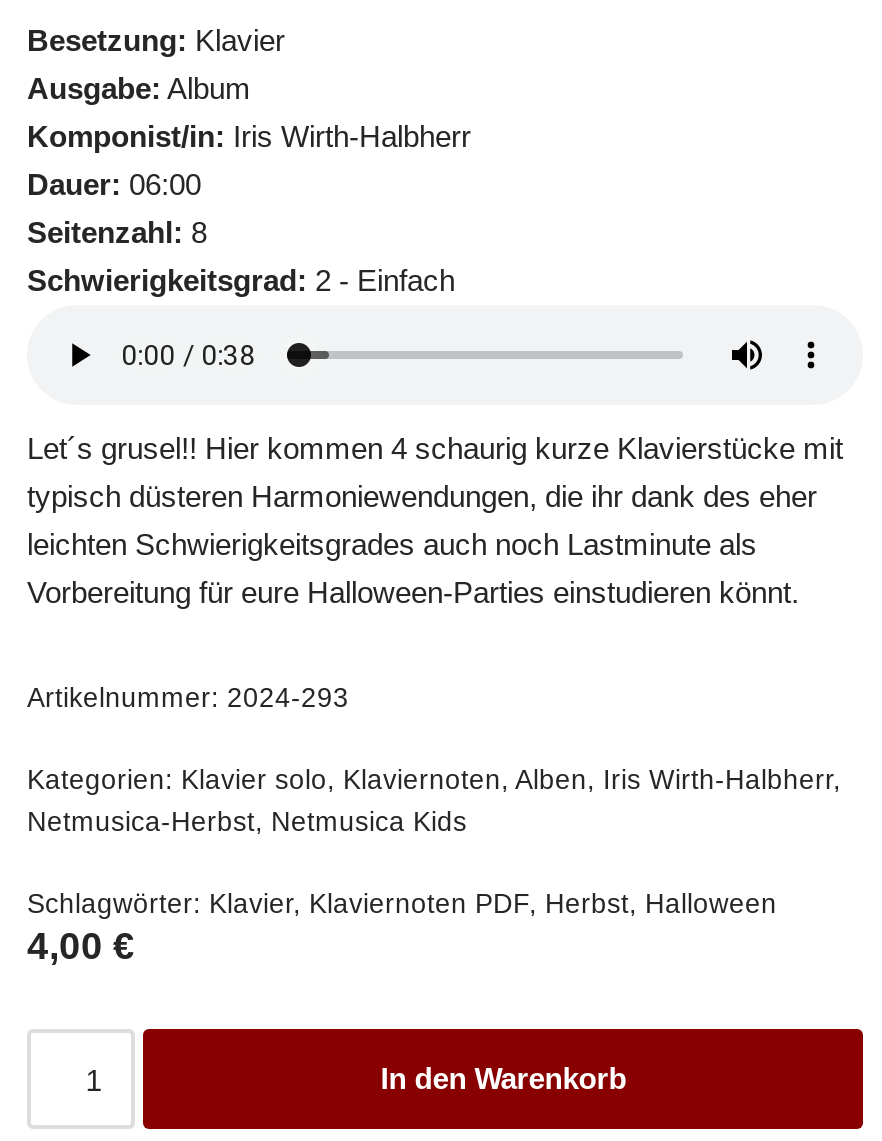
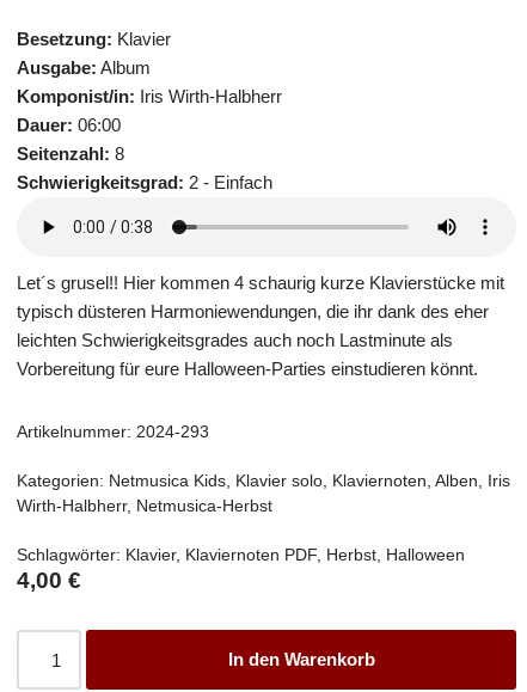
- Kategorien: Klavier solo, Klaviernoten, Alben, Iris Wirth-Halbherr,
- Netmusica-Herbst, Netmusica Kids
+ Kategorien: Netmusica Kids, Klavier solo, Klaviernoten, Alben, Iris
+ Wirth-Halbherr, Netmusica-Herbst
